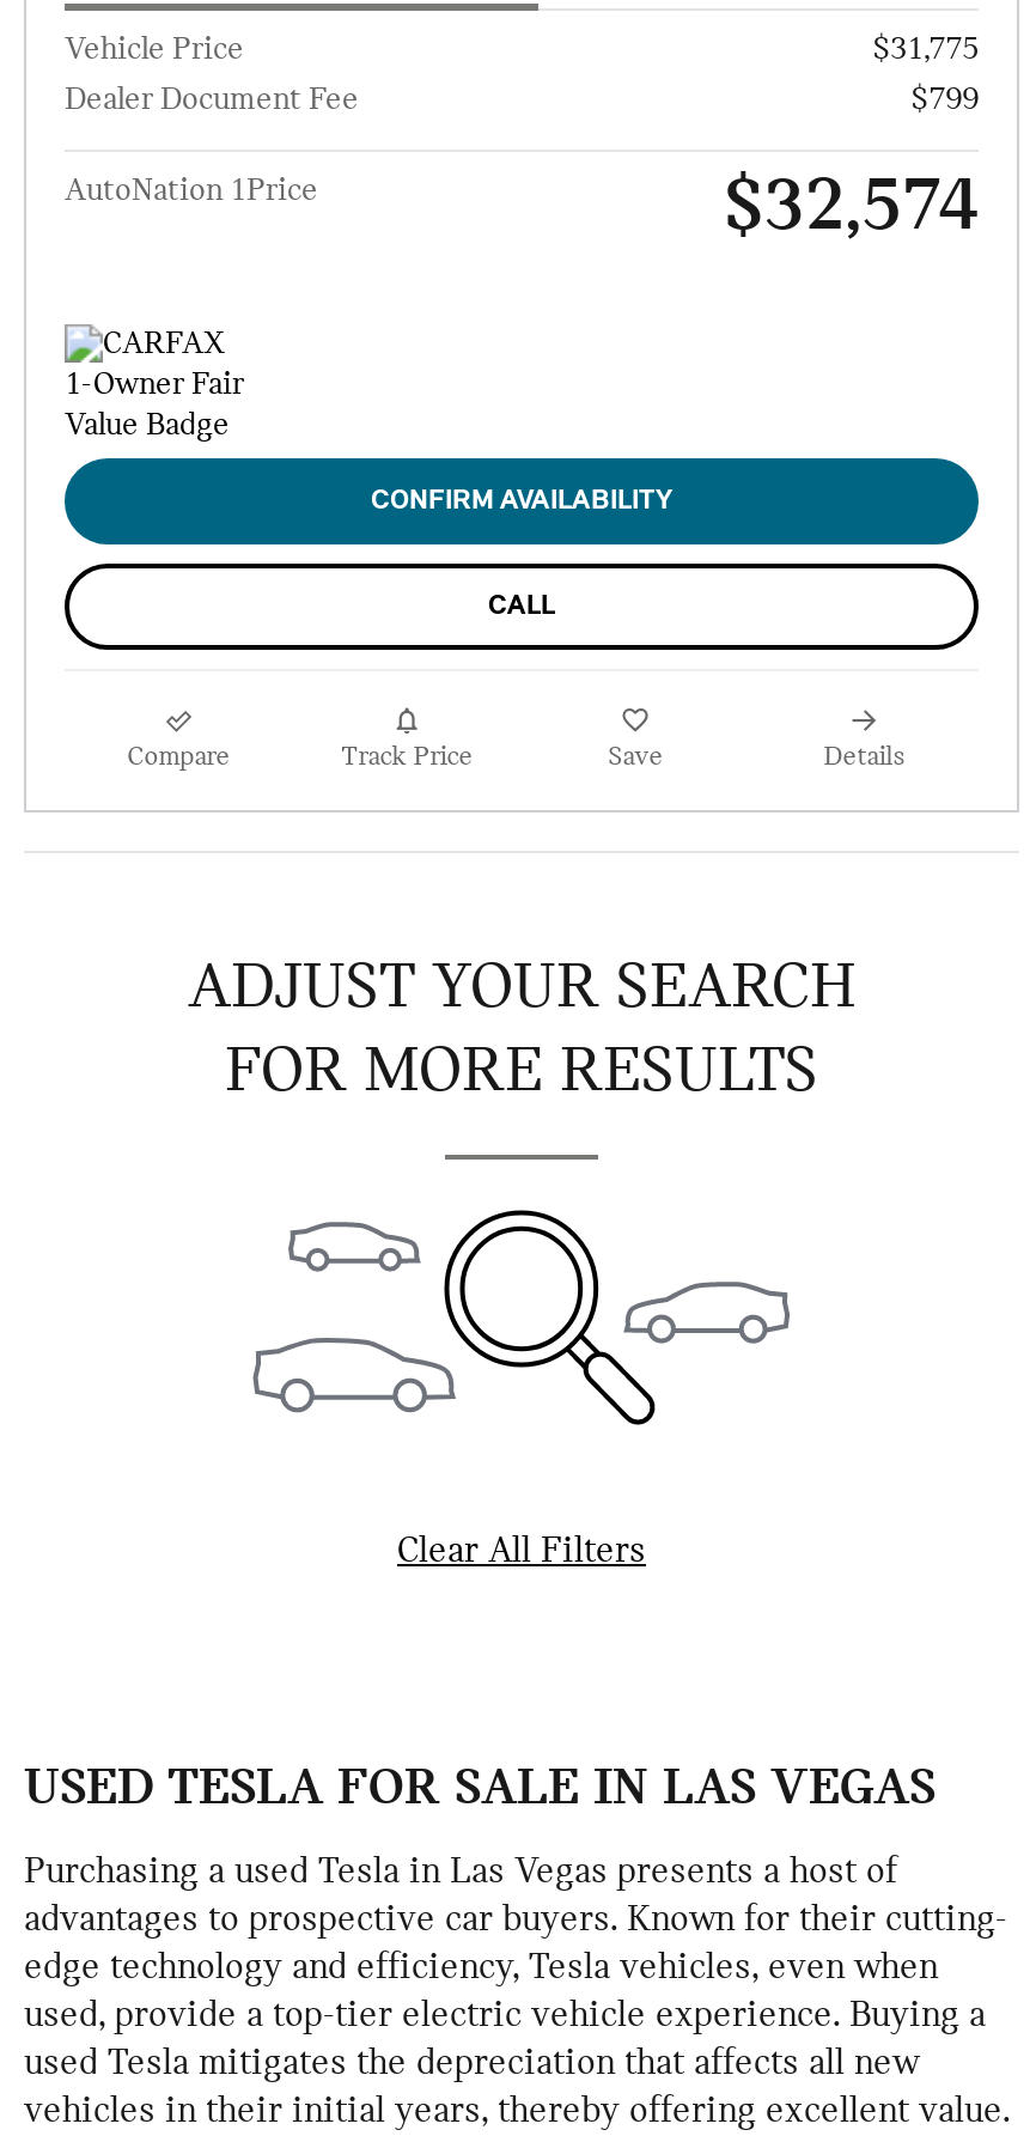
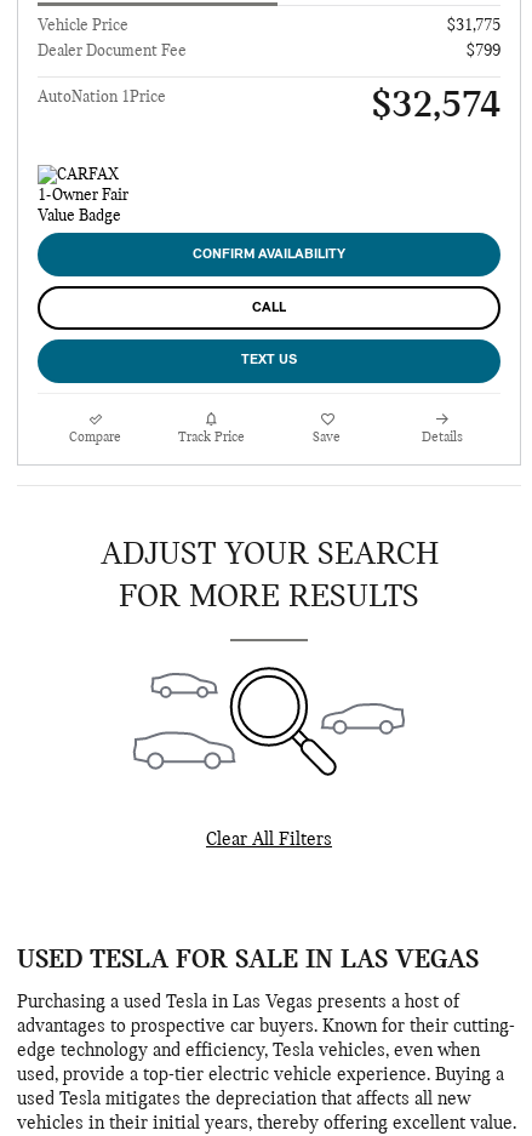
+ TEXT US
